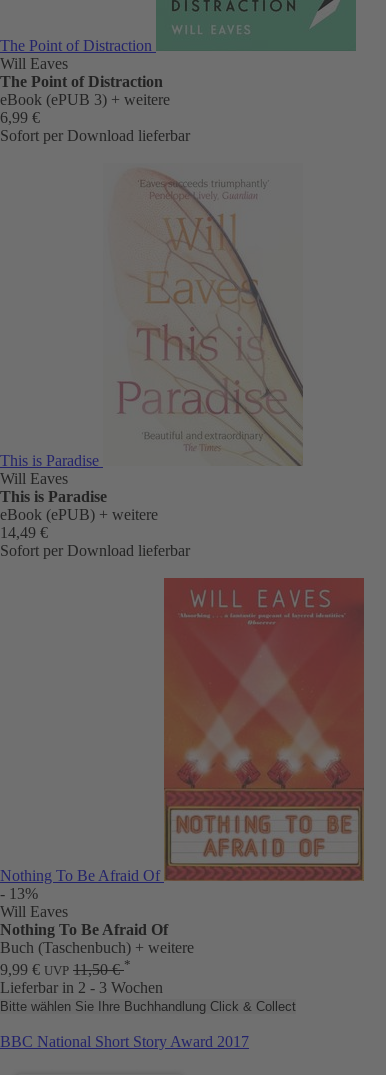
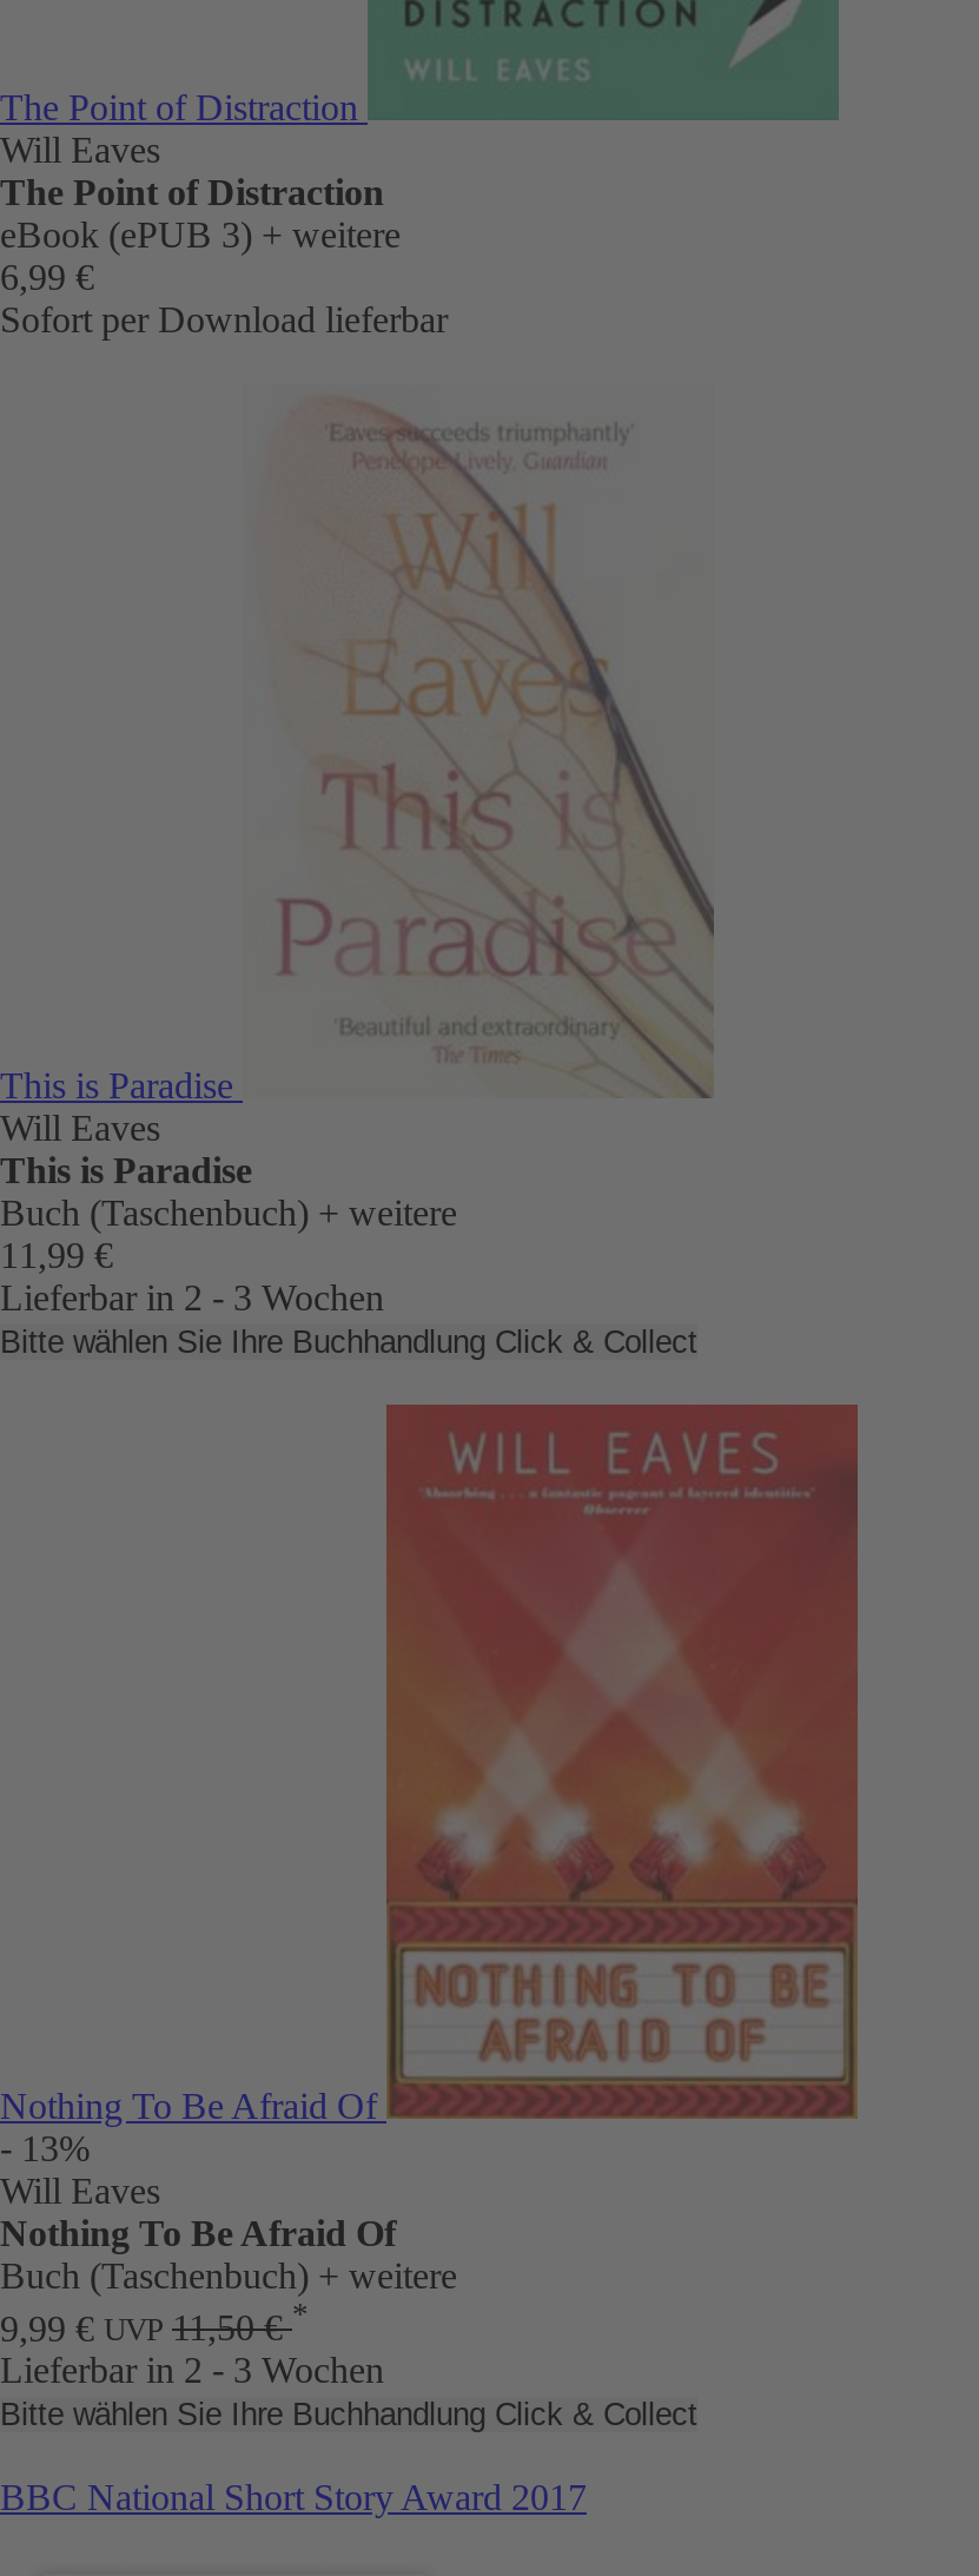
- eBook (ePUB) + weitere
- 14,49 €
- Sofort per Download lieferbar
+ Buch (Taschenbuch) + weitere
+ 11,99 €
+ Lieferbar in 2 - 3 Wochen
+ Bitte wählen Sie Ihre Buchhandlung Click & Collect
